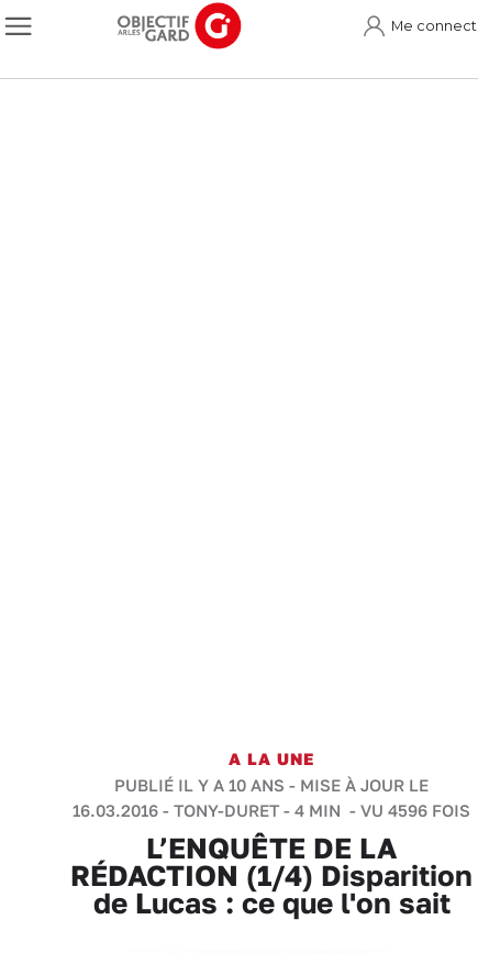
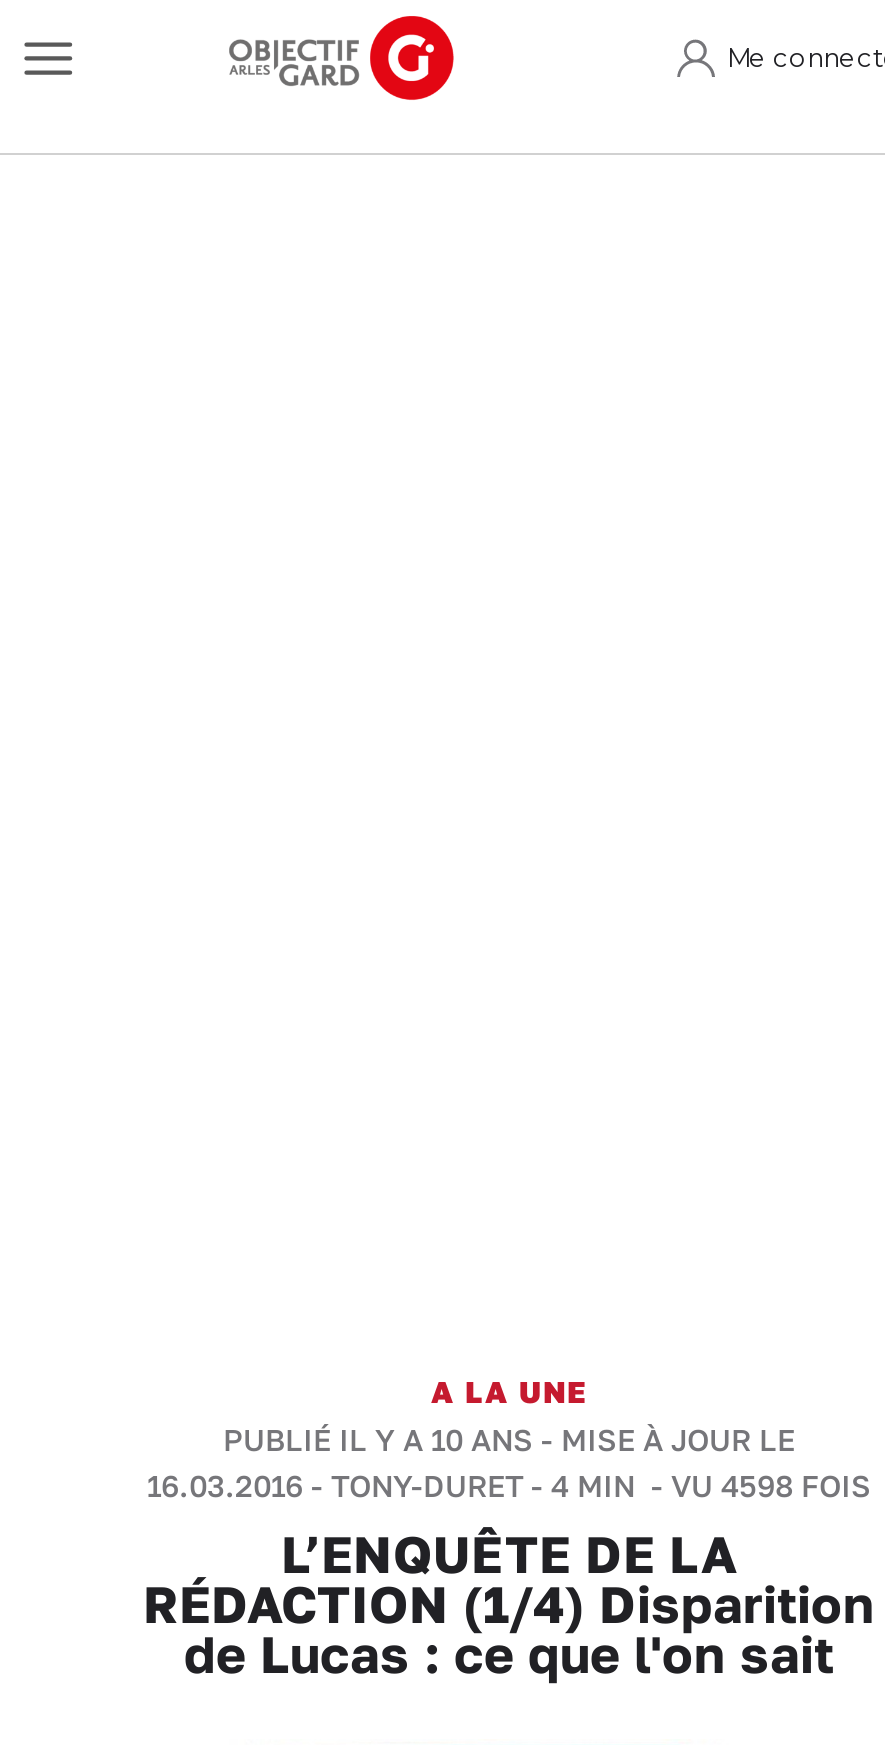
- 16.03.2016 - TONY-DURET - 4 MIN - VU 4596 FOIS
+ 16.03.2016 - TONY-DURET - 4 MIN - VU 4598 FOIS
